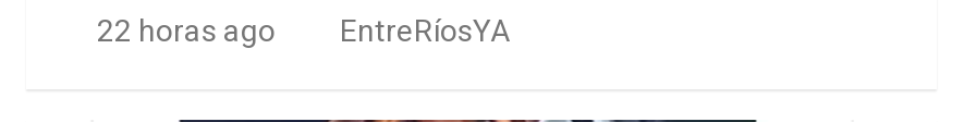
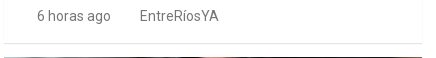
- 22 horas ago EntreRíosYA
+ 6 horas ago EntreRíosYA
